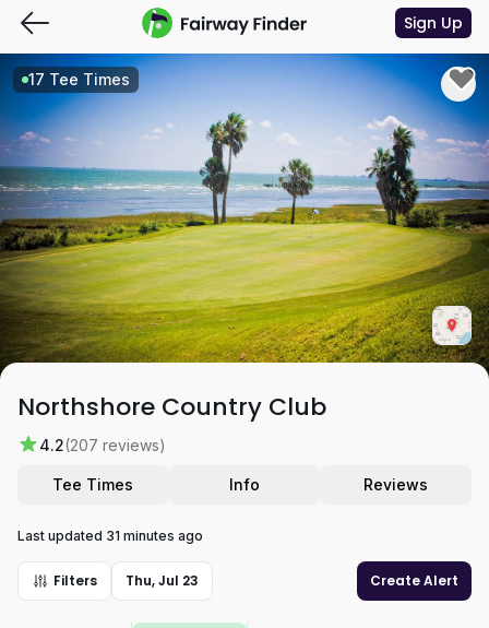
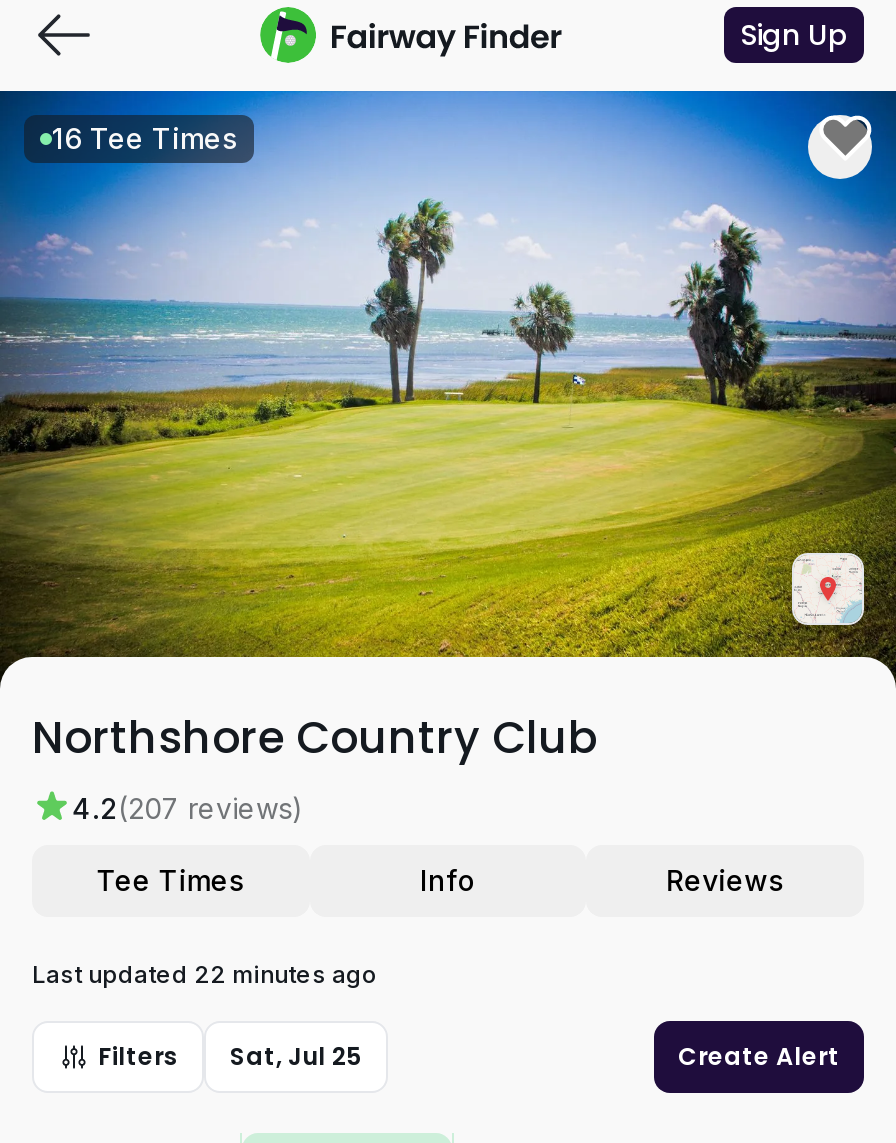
- 17 Tee Times
+ 16 Tee Times

- Last updated 31 minutes ago
+ Last updated 22 minutes ago

- Filters Thu, Jul 23
+ Filters Sat, Jul 25
